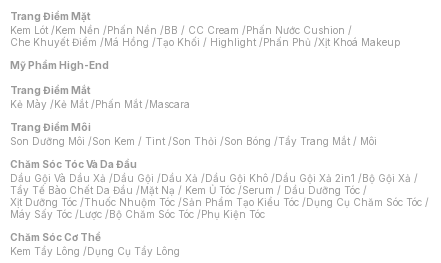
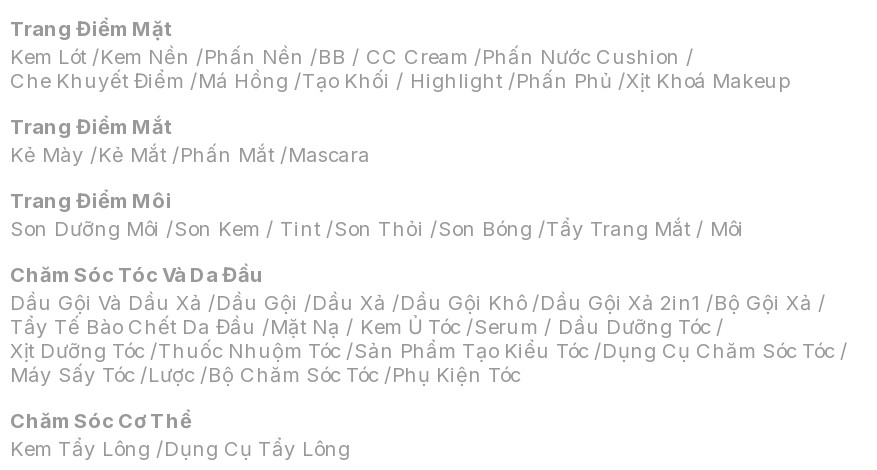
- Mỹ Phẩm High-End
